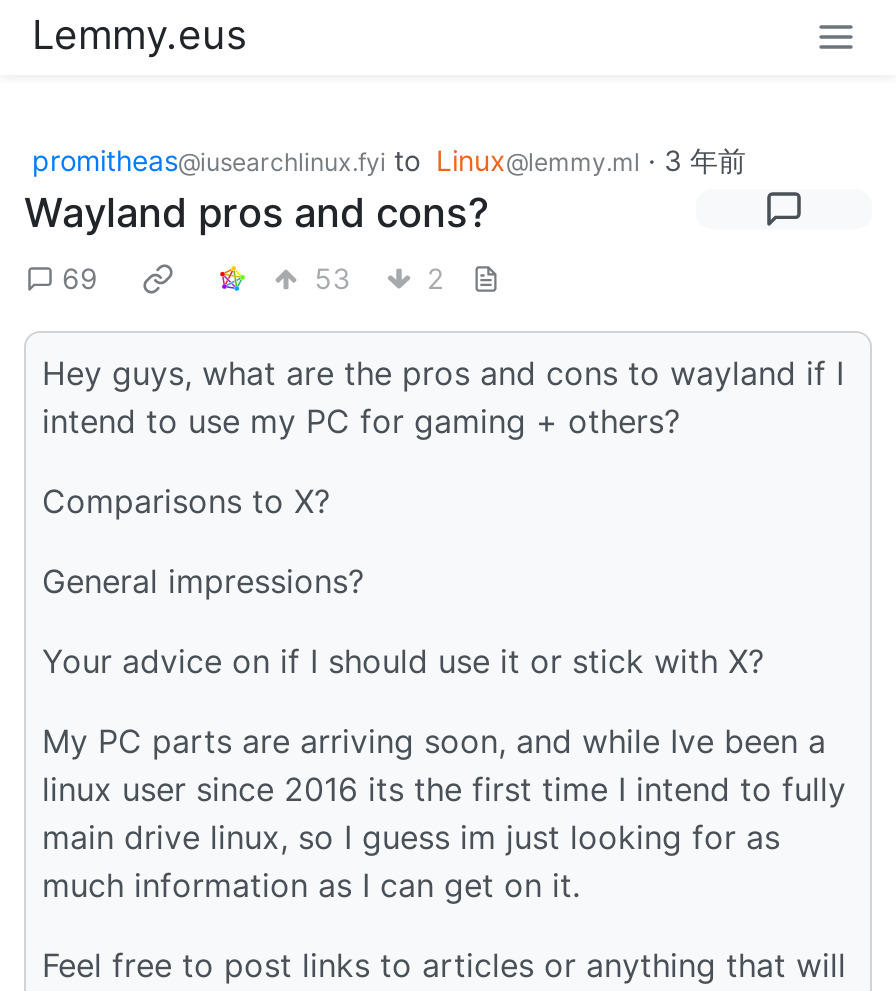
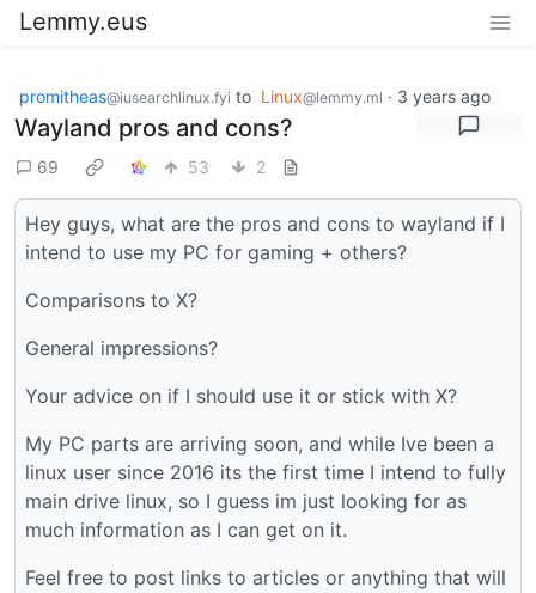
- promitheas@iusearchlinux.fyi to Linux@lemmy.ml · 3 年前
+ promitheas@iusearchlinux.fyi to Linux@lemmy.ml · 3 years ago
